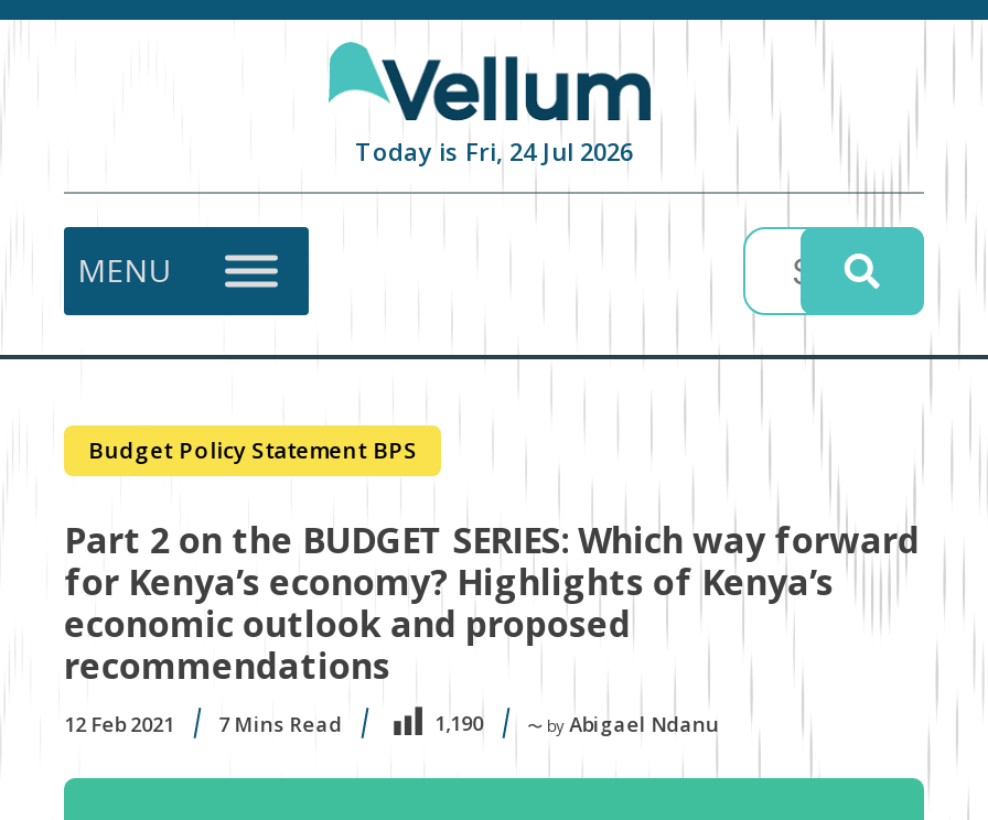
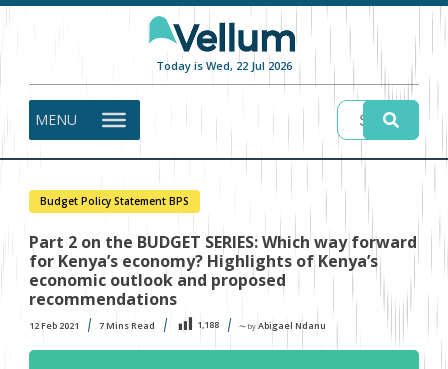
- Today is Fri, 24 Jul 2026
+ Today is Wed, 22 Jul 2026

- 1,190 〜 by Abigael Ndanu
+ 1,188 〜 by Abigael Ndanu
